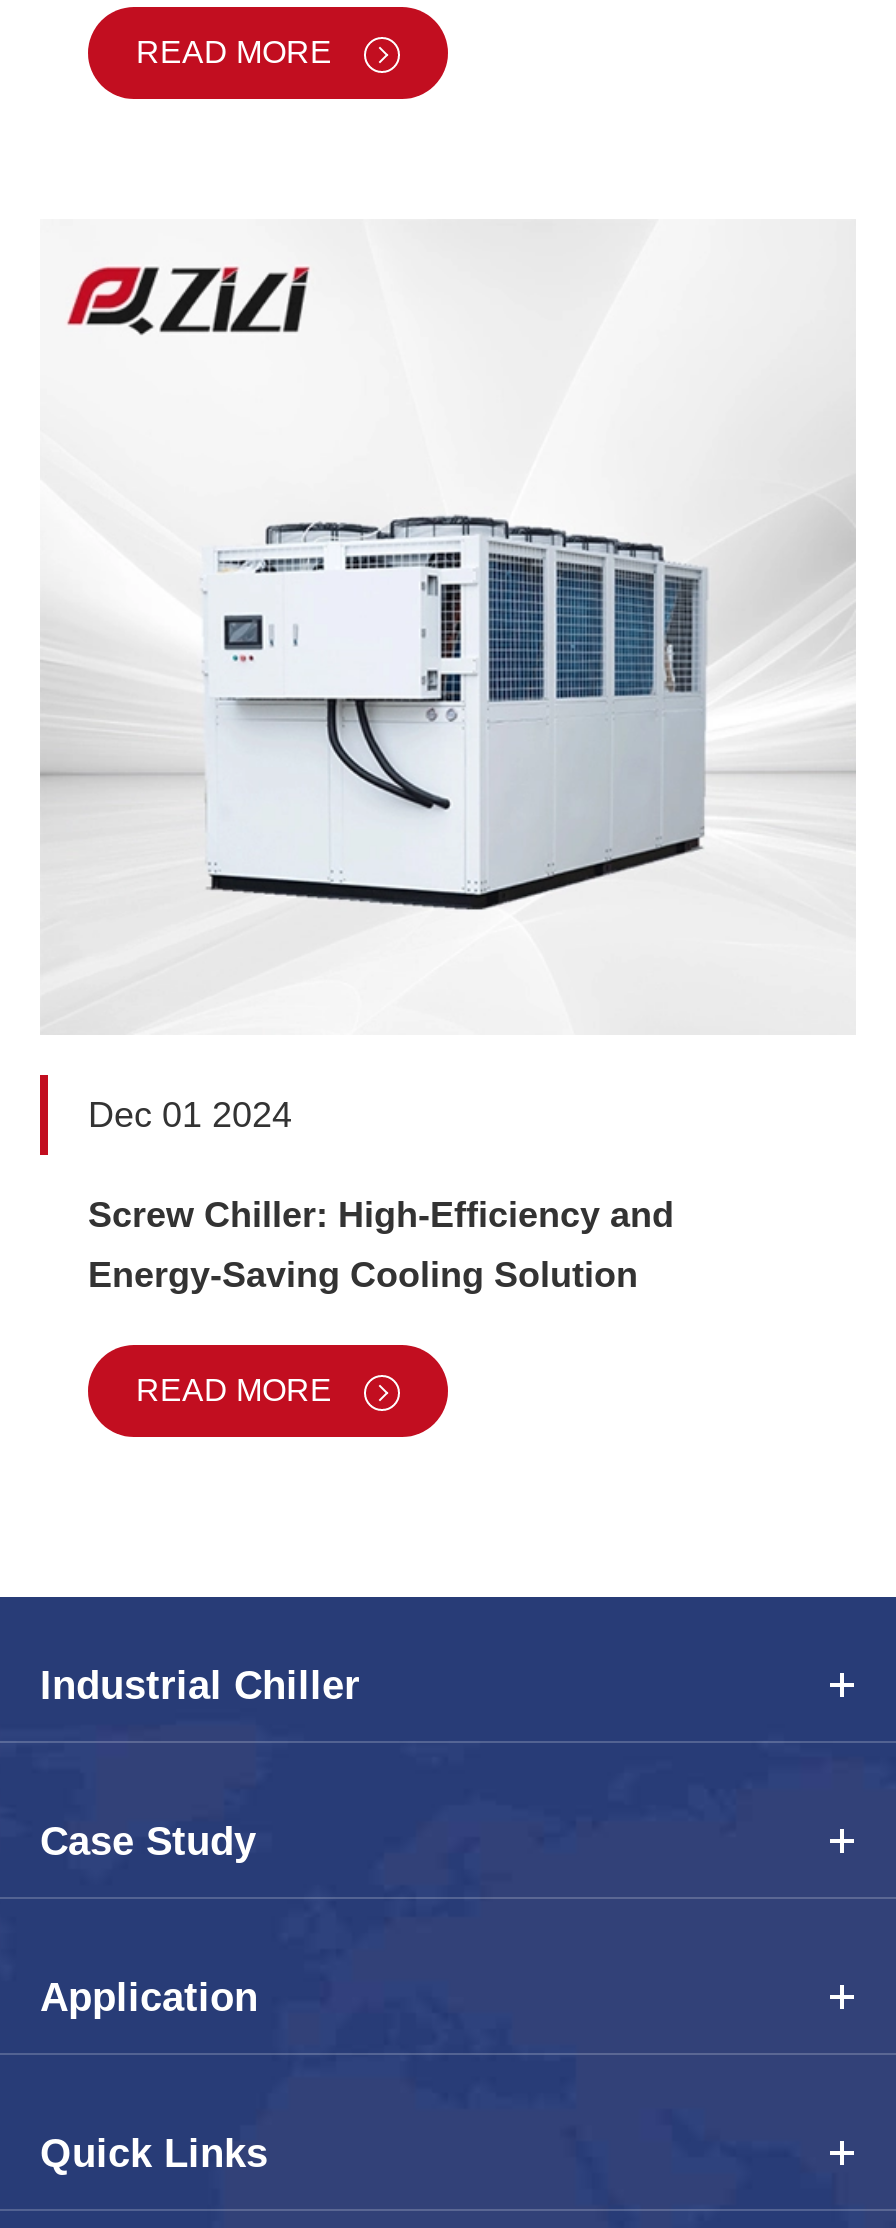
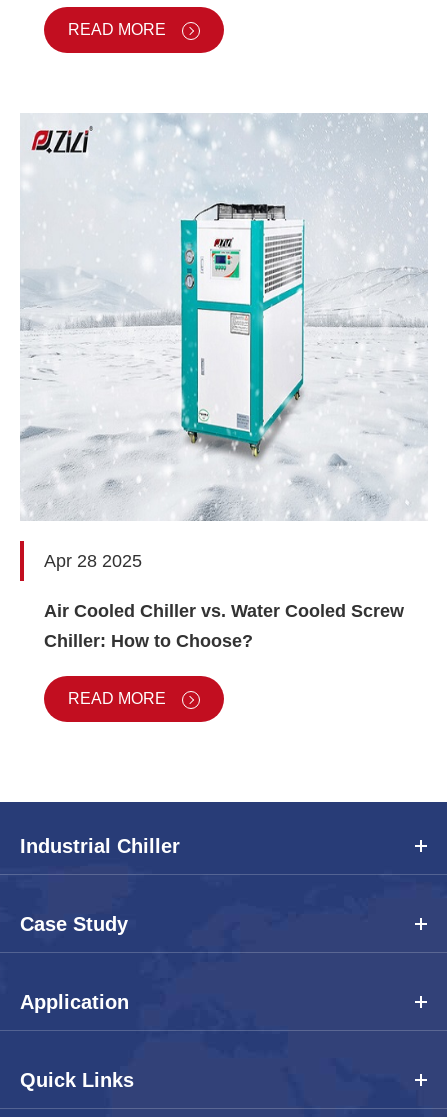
- [image]
- Dec 01 2024
+ [image]
+ Apr 28 2025

- Screw Chiller: High-Efficiency and
+ Air Cooled Chiller vs. Water Cooled Screw

- Energy-Saving Cooling Solution
+ Chiller: How to Choose?
